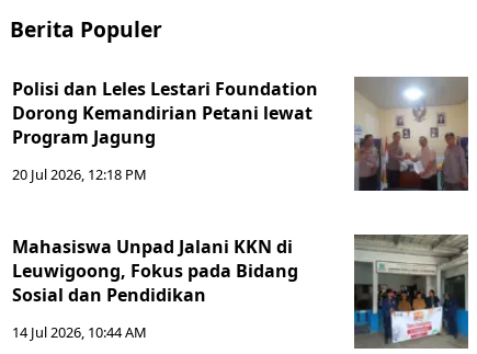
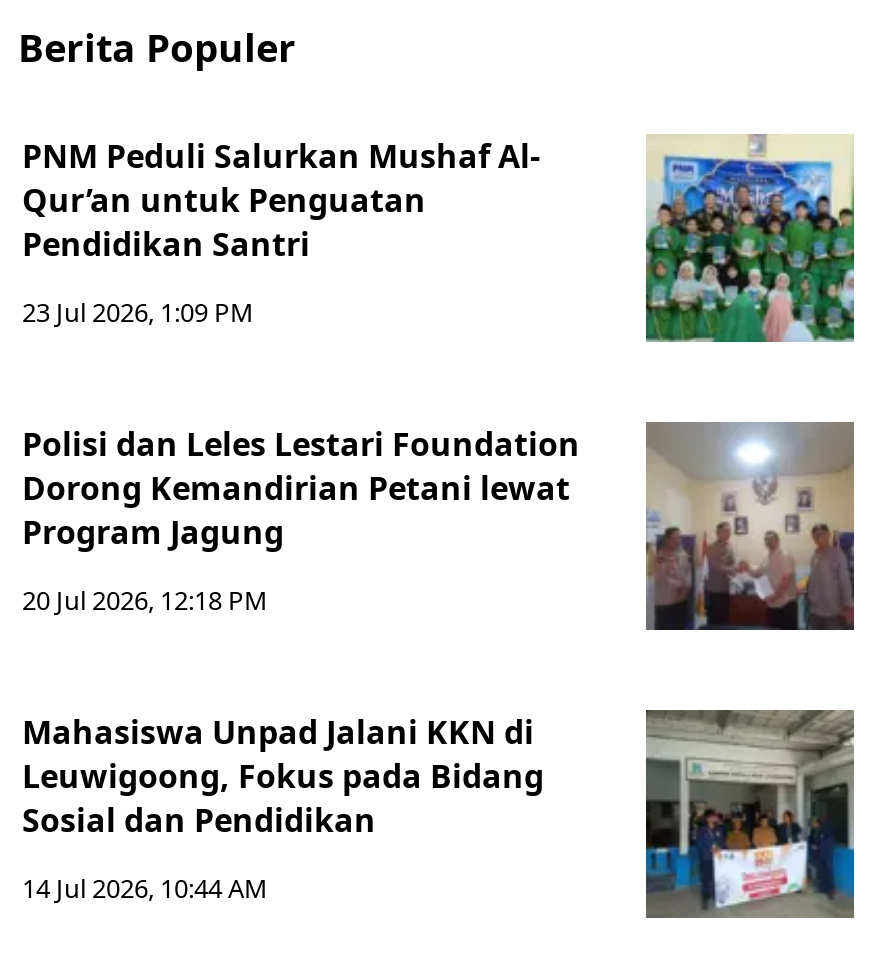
+ PNM Peduli Salurkan Mushaf Al-
+ Qur’an untuk Penguatan
+ Pendidikan Santri
+ 23 Jul 2026, 1:09 PM

+ [image]
